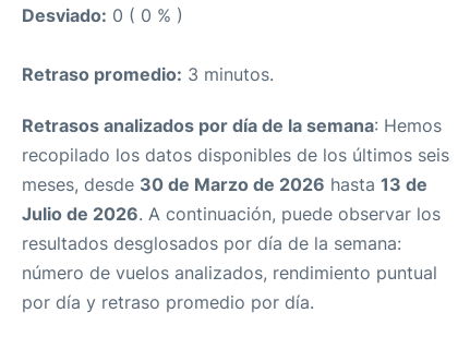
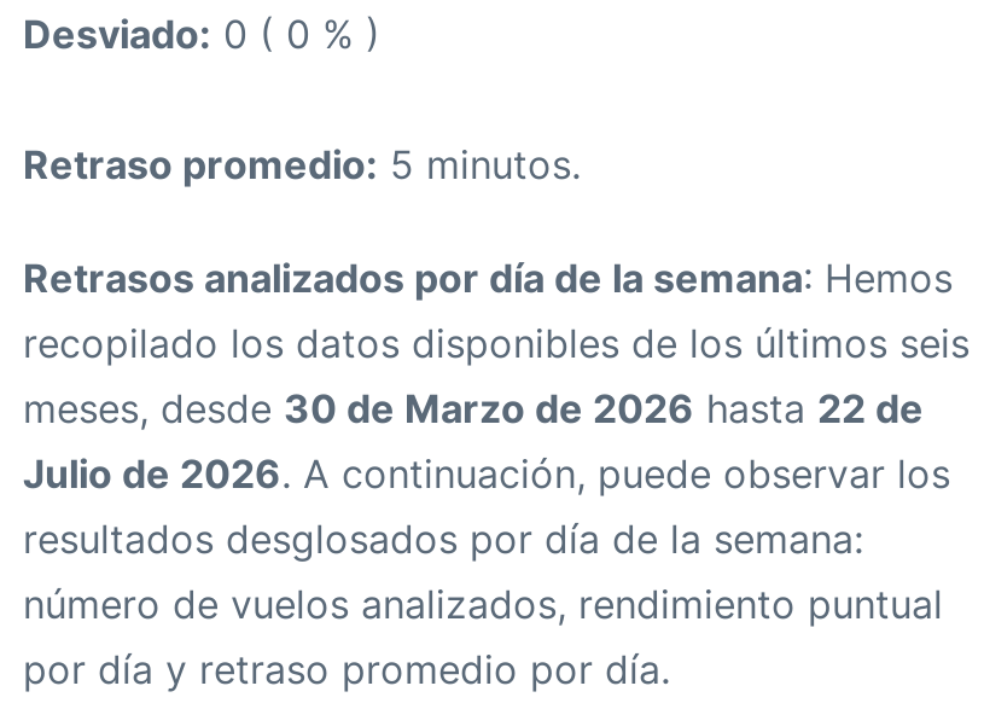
- Retraso promedio: 3 minutos.
+ Retraso promedio: 5 minutos.

- meses, desde 30 de Marzo de 2026 hasta 13 de
+ meses, desde 30 de Marzo de 2026 hasta 22 de
